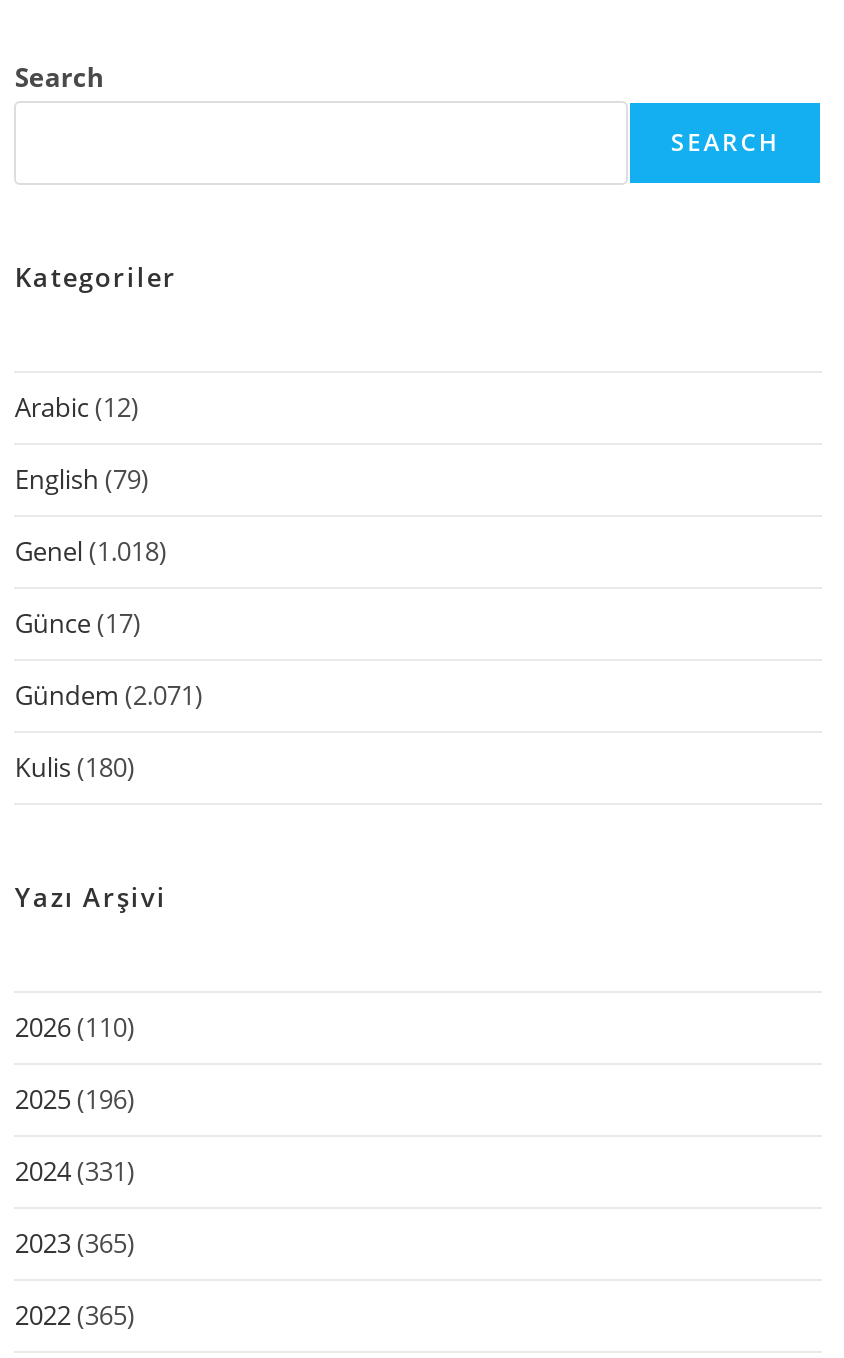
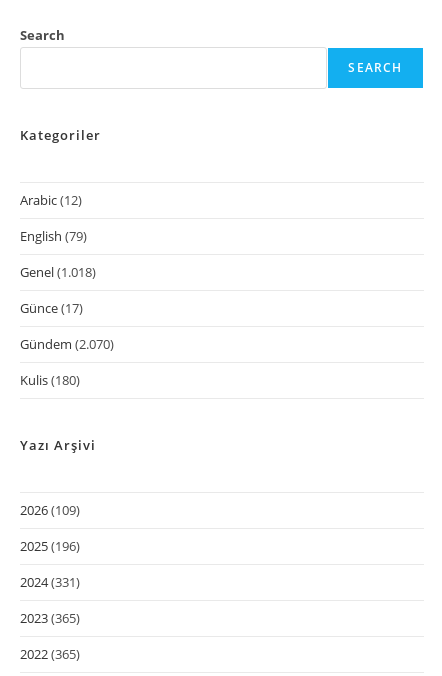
- Gündem (2.071)
+ Gündem (2.070)

- 2026 (110)
+ 2026 (109)
